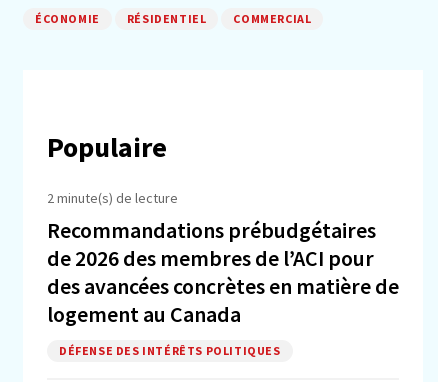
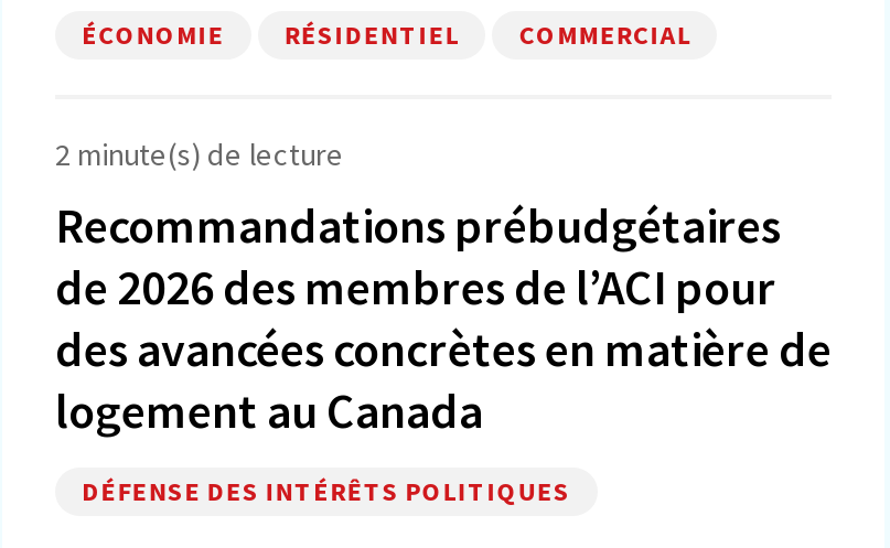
- Populaire
